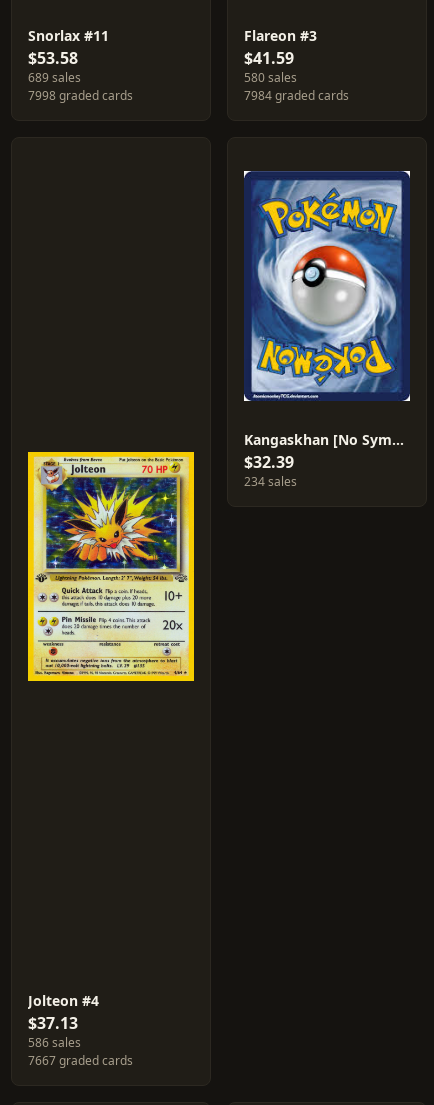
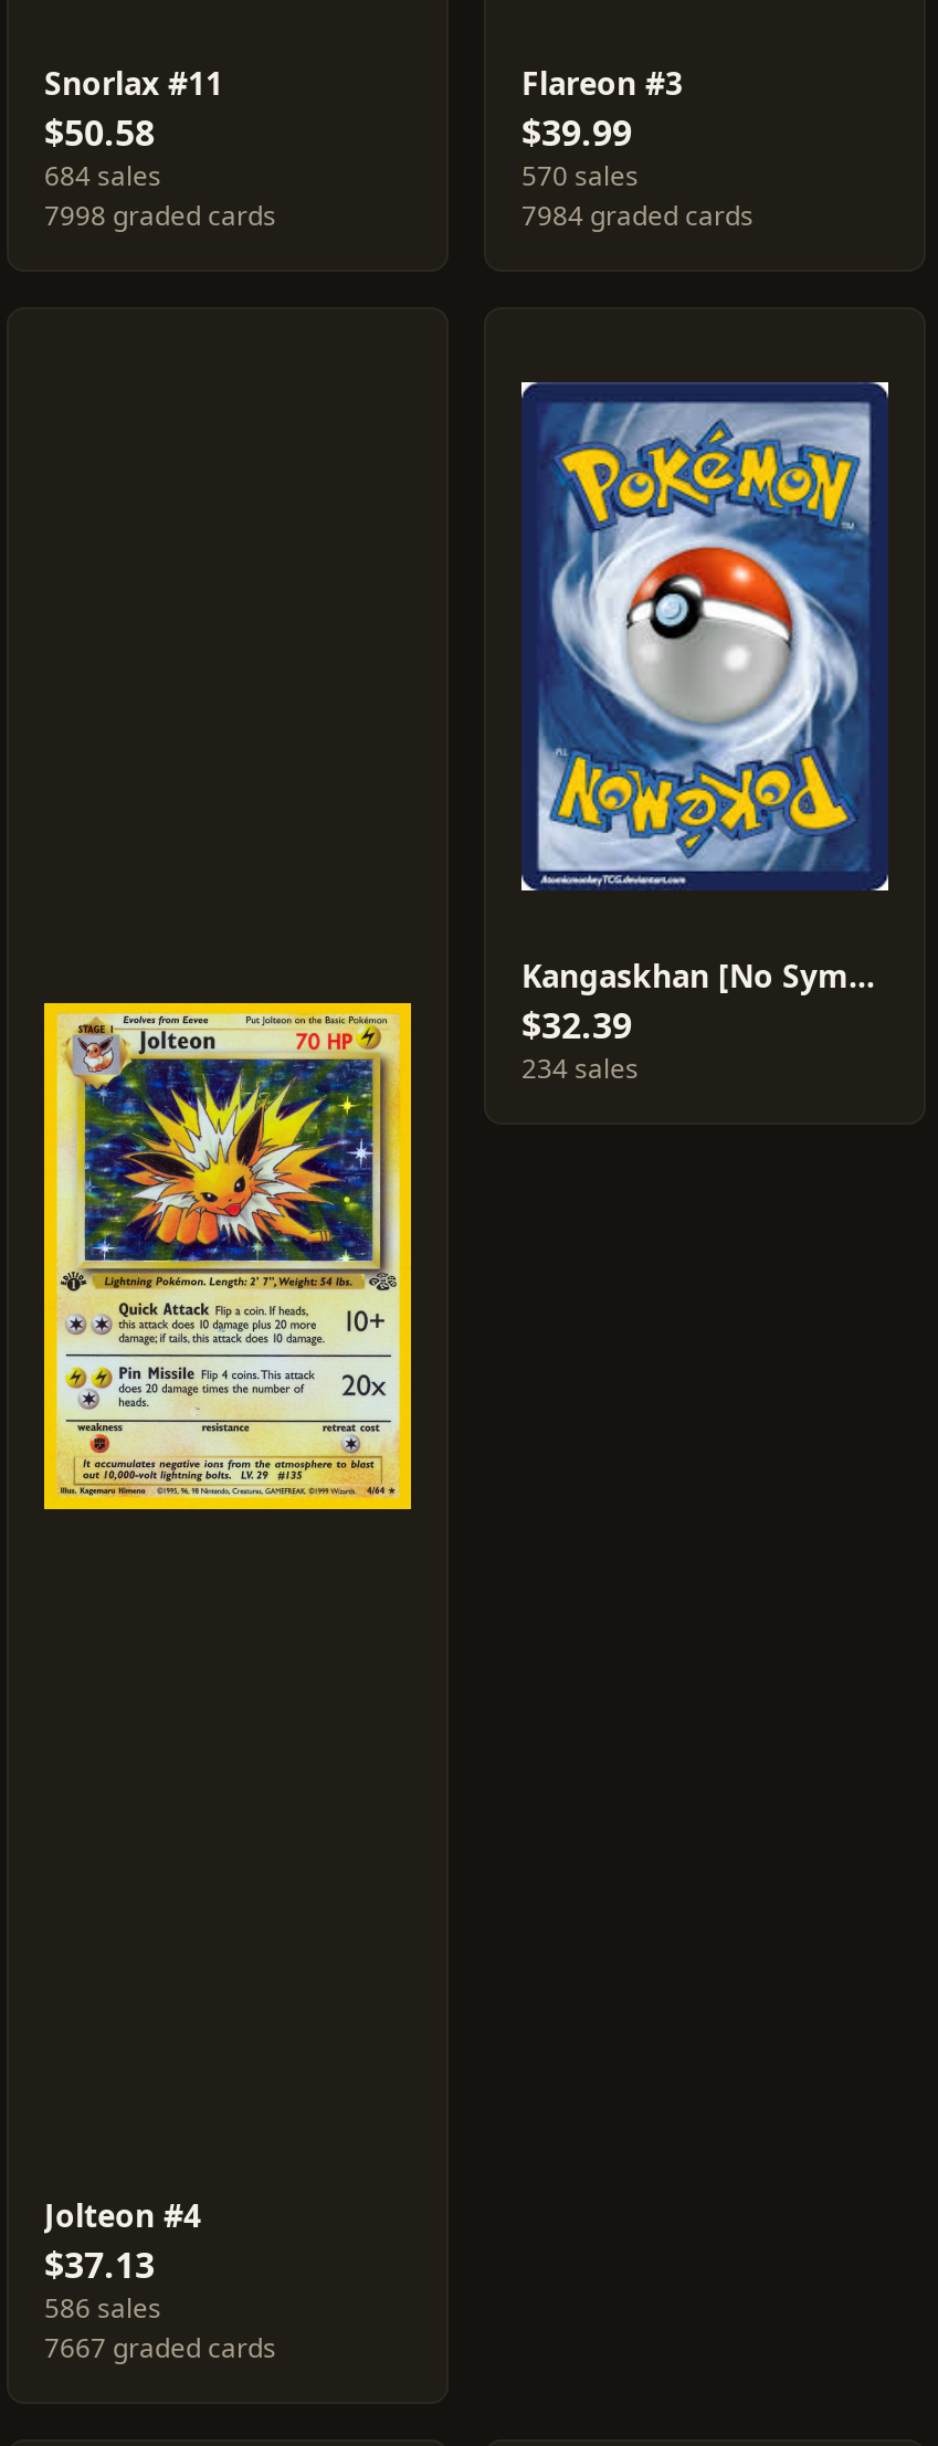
- $53.58
+ $50.58

- $41.59
+ $39.99

- 689 sales
+ 684 sales

- 580 sales
+ 570 sales
